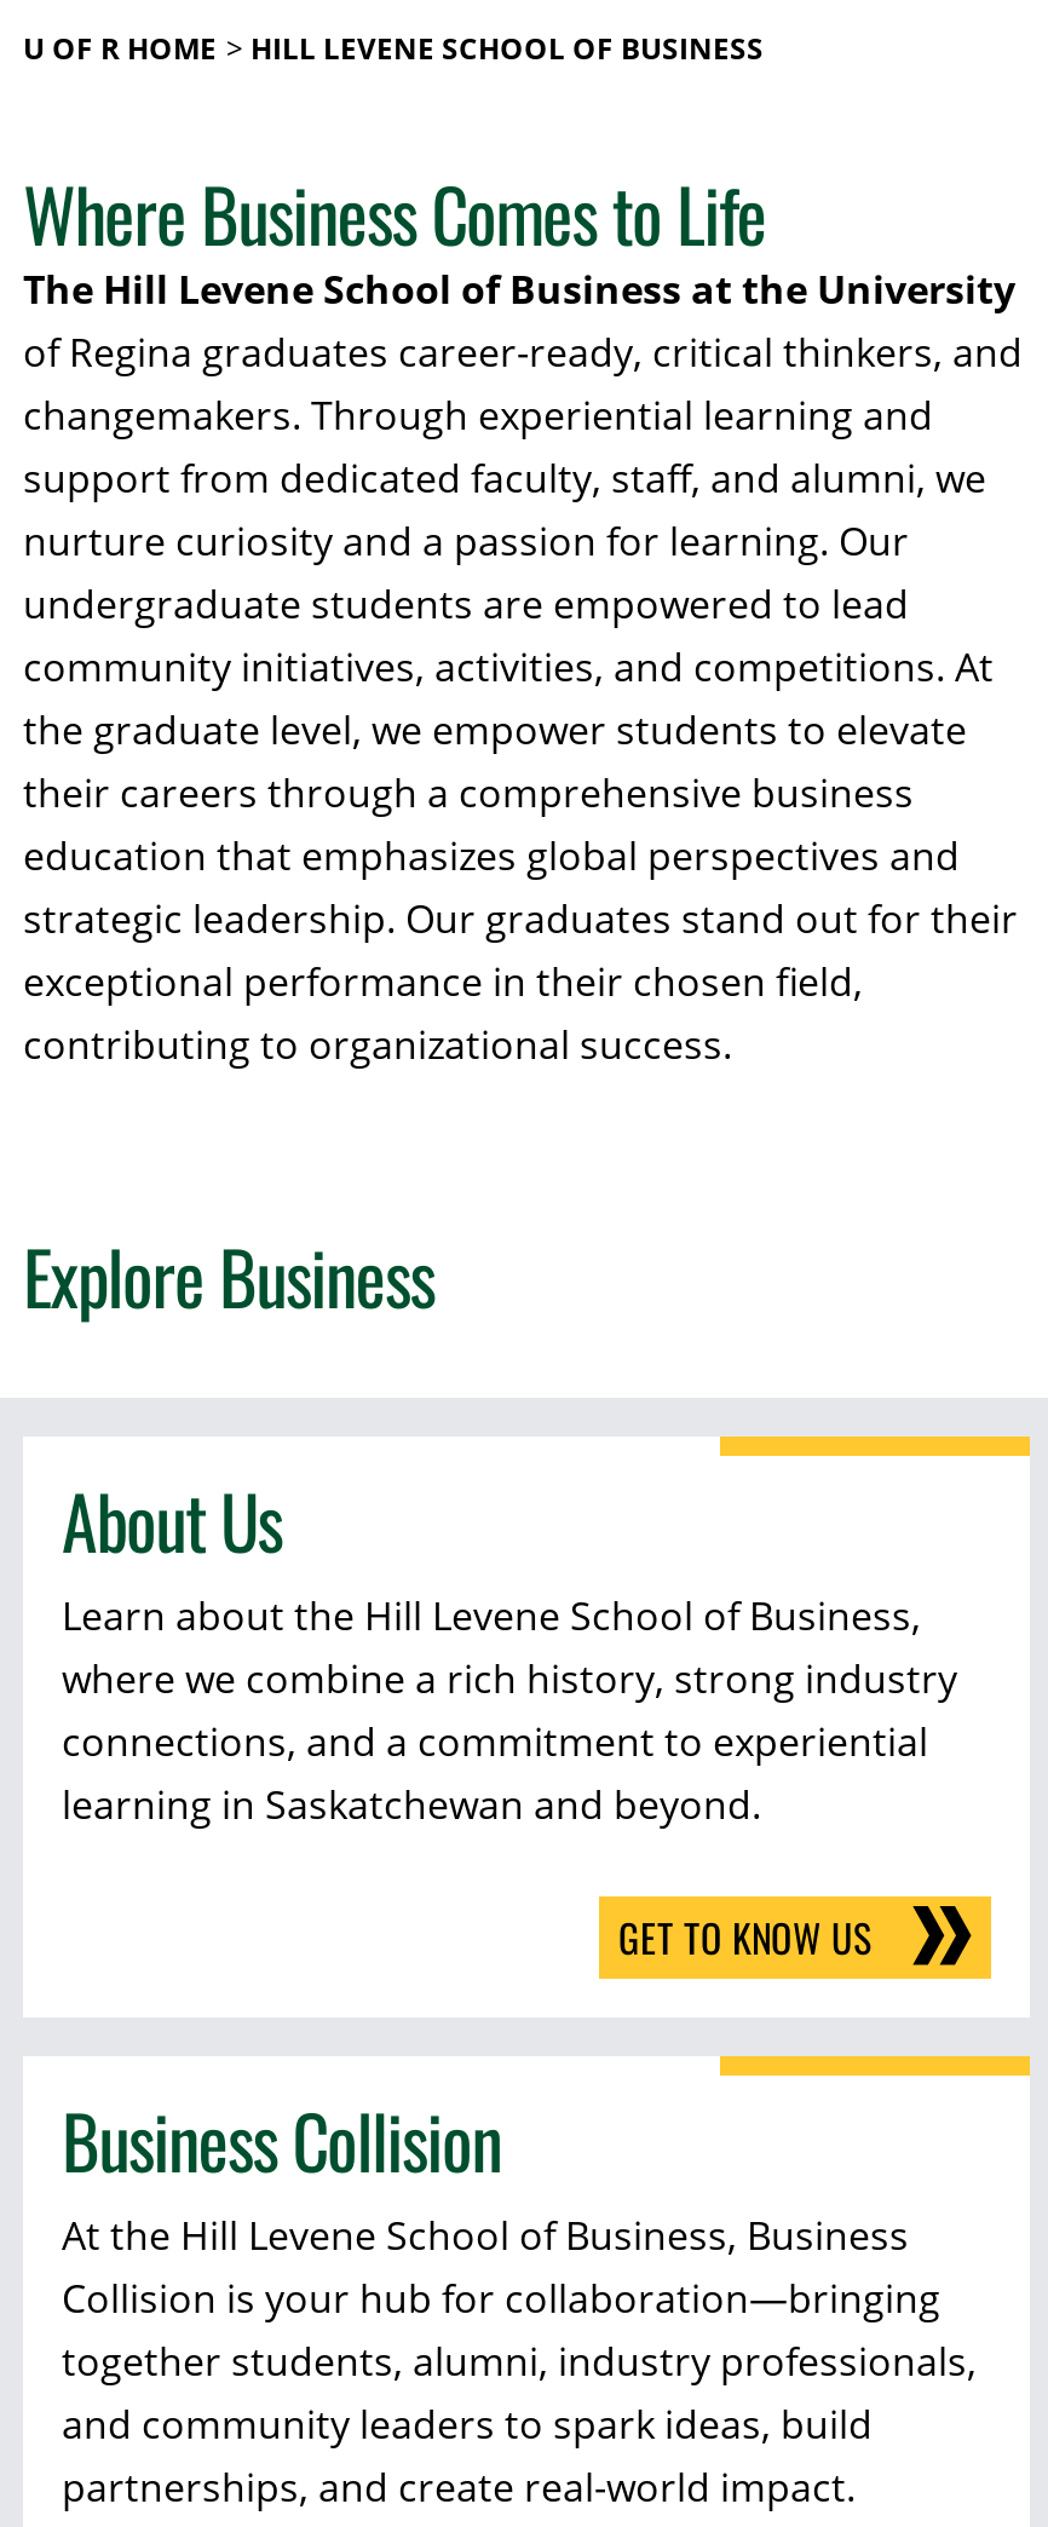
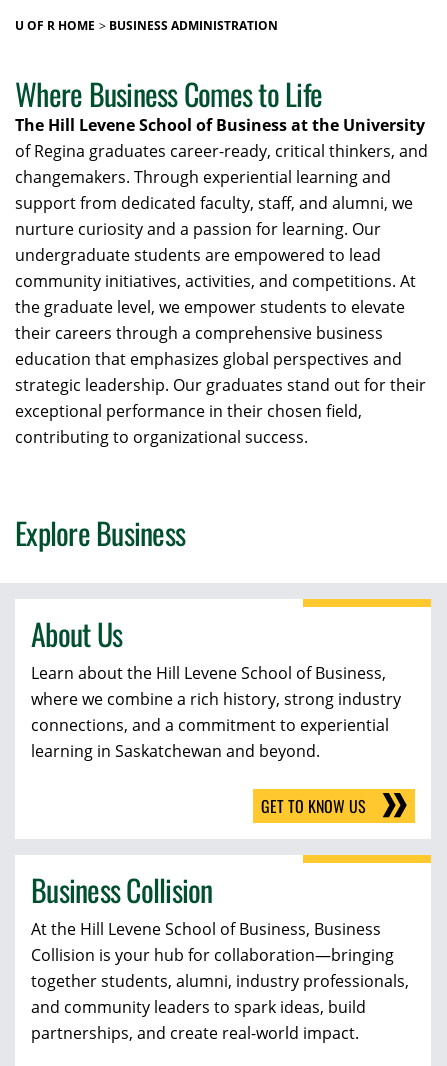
- HILL LEVENE SCHOOL OF BUSINESS
+ BUSINESS ADMINISTRATION
